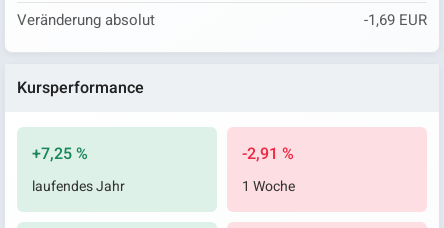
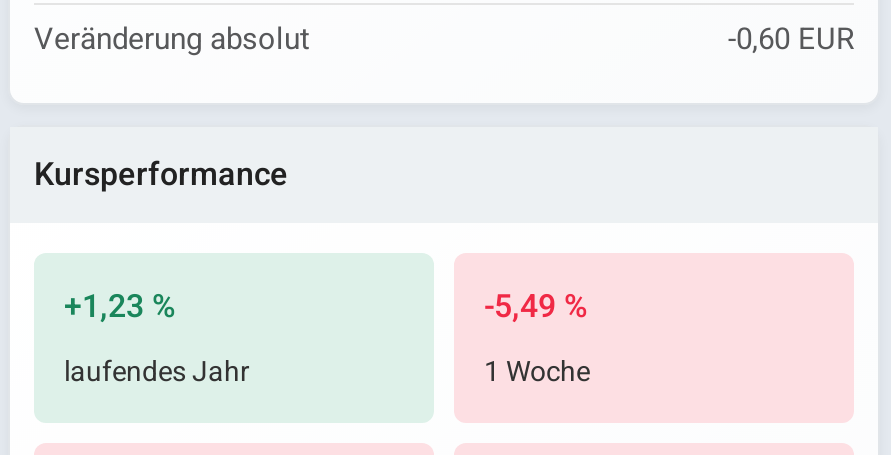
- -1,69 EUR
+ -0,60 EUR

- +7,25 %
+ +1,23 %

- -2,91 %
+ -5,49 %
